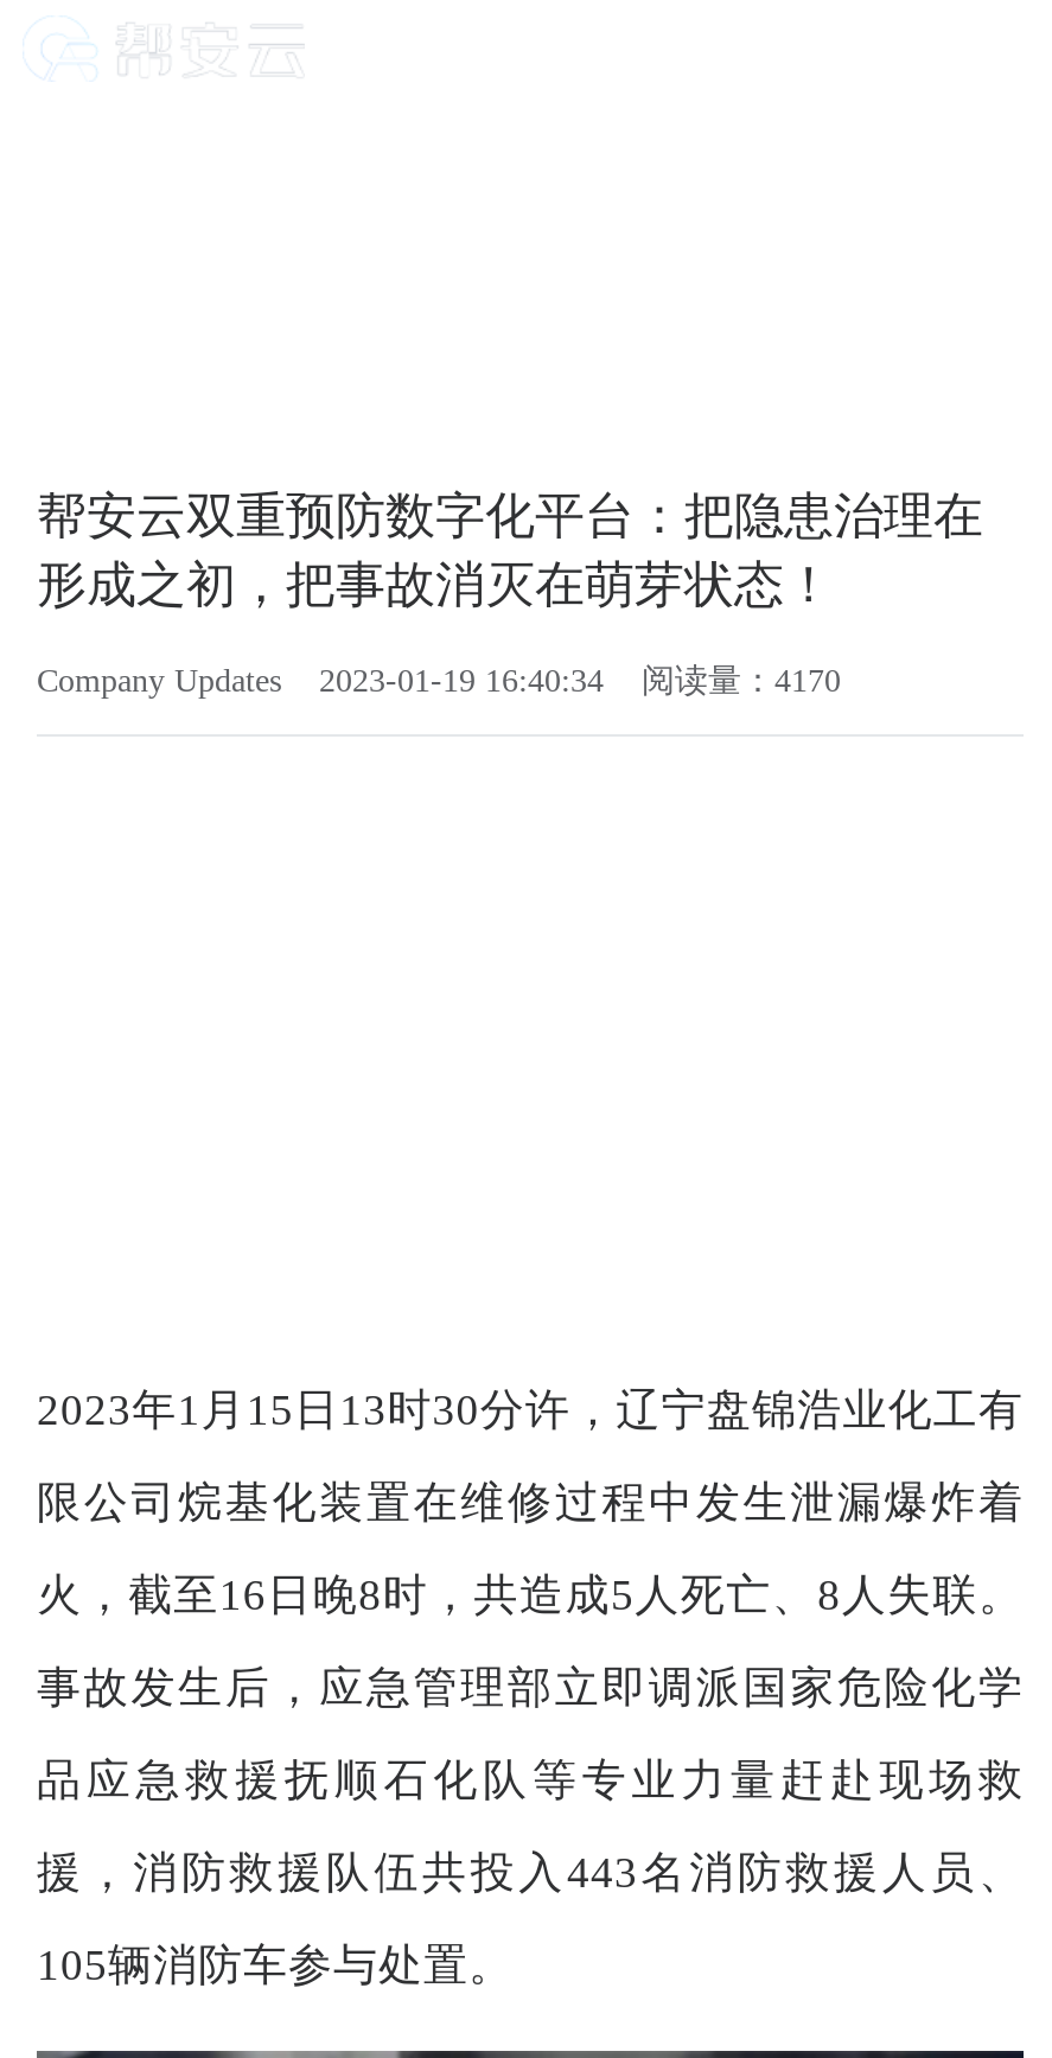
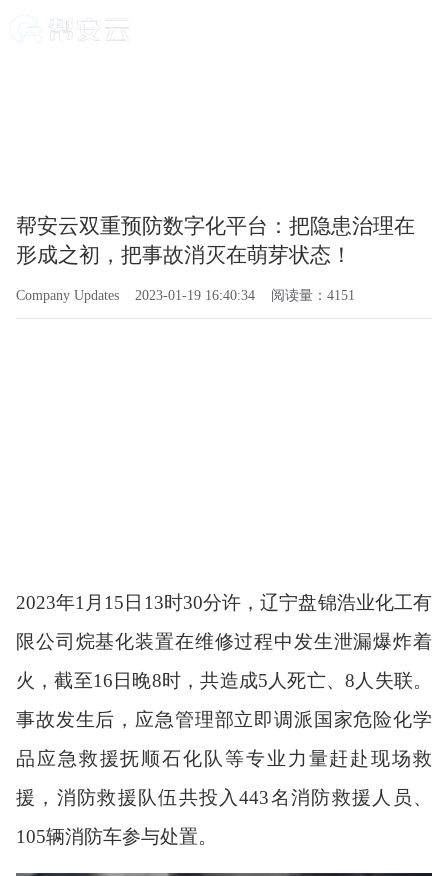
- Company Updates 2023-01-19 16:40:34 阅读量：4170
+ Company Updates 2023-01-19 16:40:34 阅读量：4151
